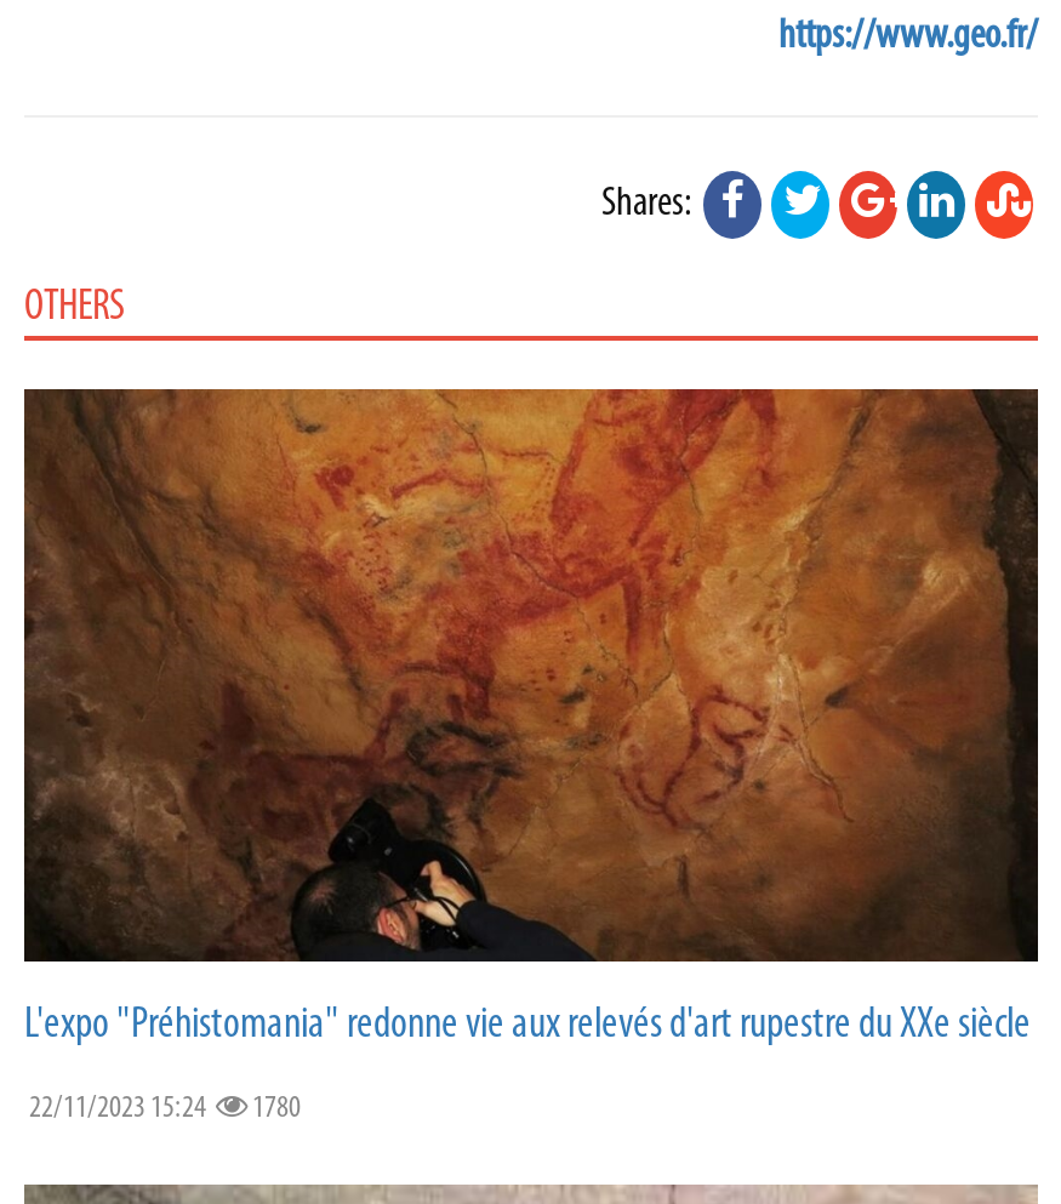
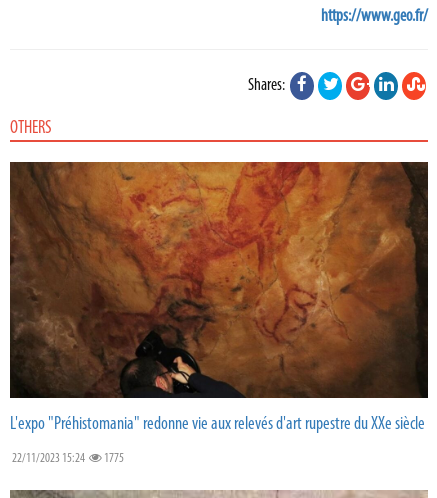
- 22/11/2023 15:24 1780
+ 22/11/2023 15:24 1775
